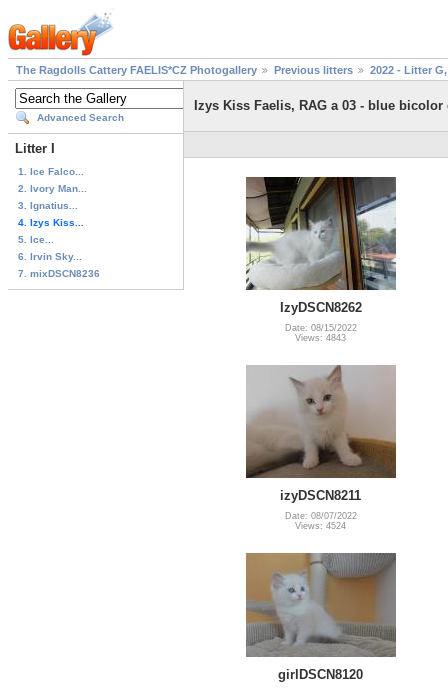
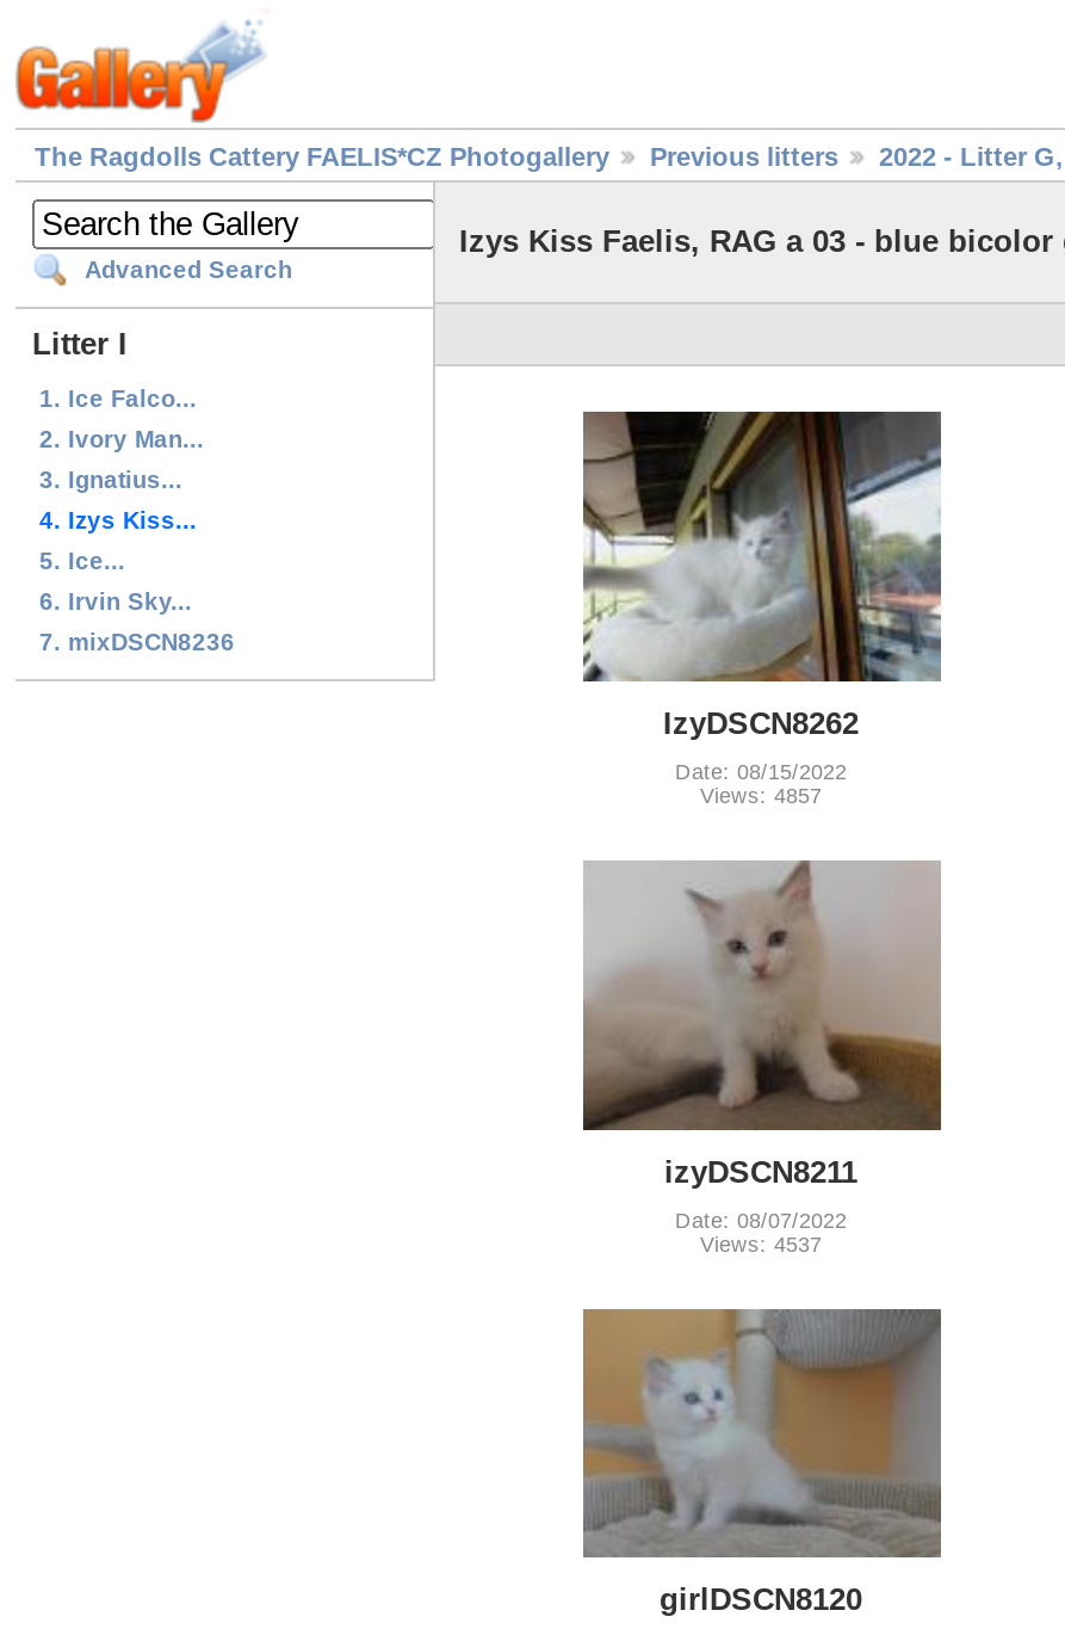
- Views: 4843
+ Views: 4857

- Views: 4524
+ Views: 4537
